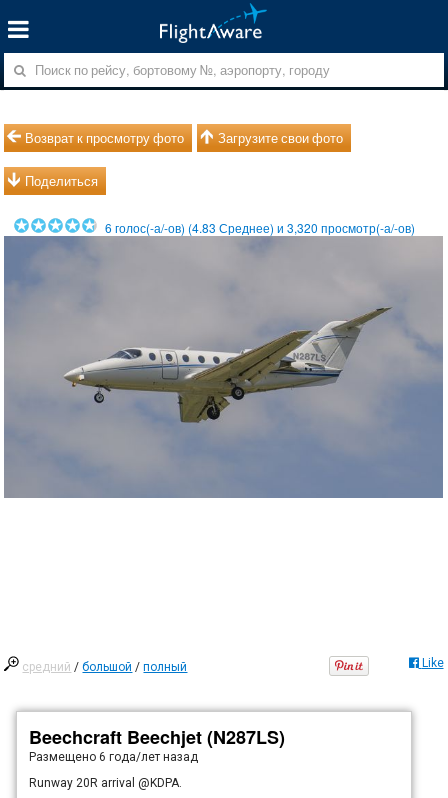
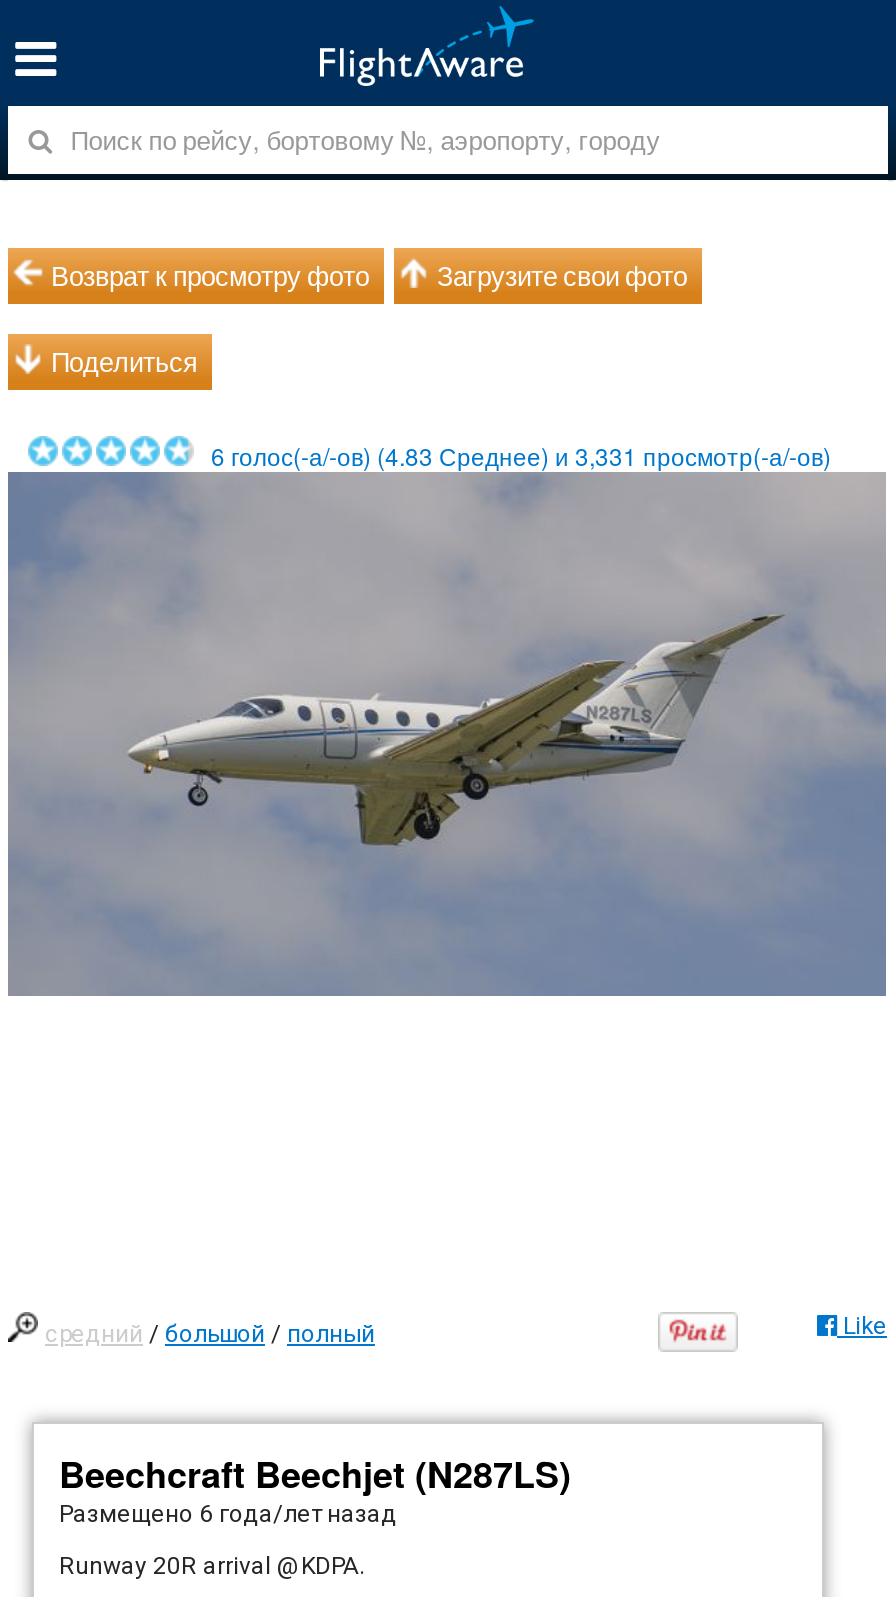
- 6 голос(-а/-ов) (4.83 Среднее) и 3,320 просмотр(-а/-ов)
+ 6 голос(-а/-ов) (4.83 Среднее) и 3,331 просмотр(-а/-ов)
